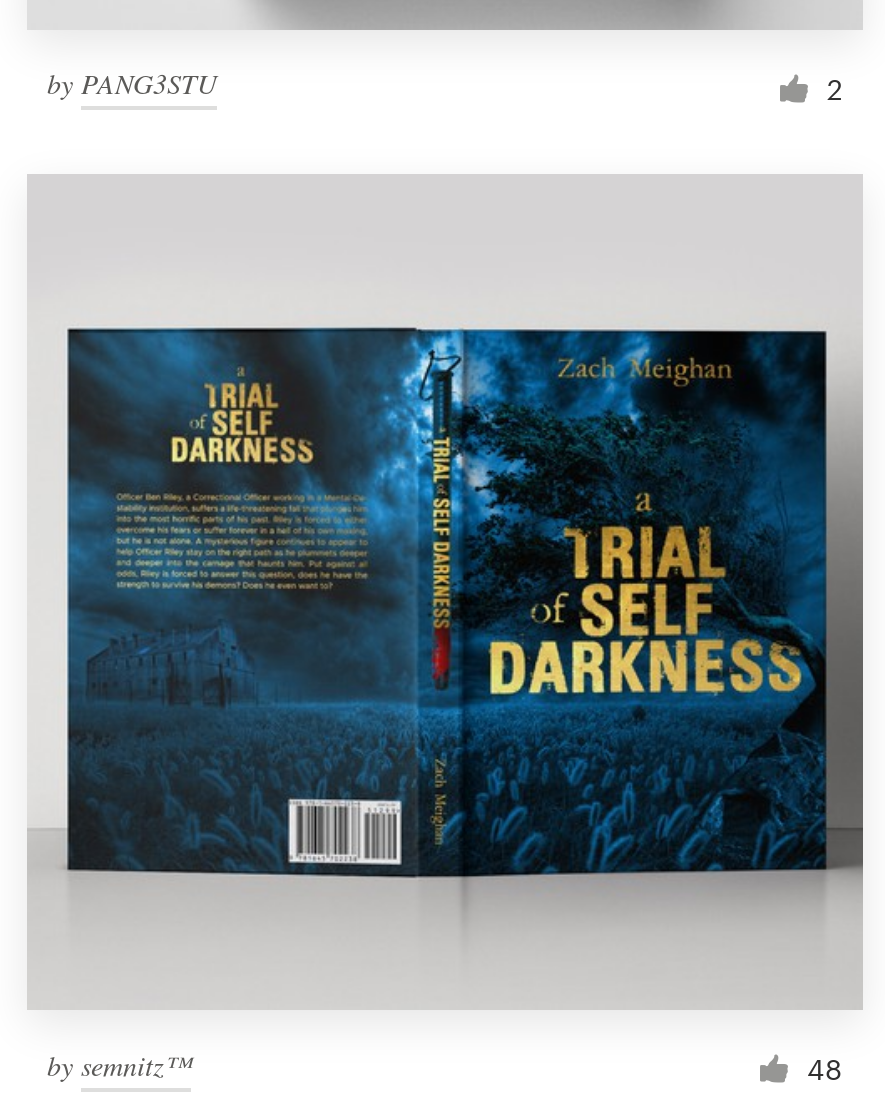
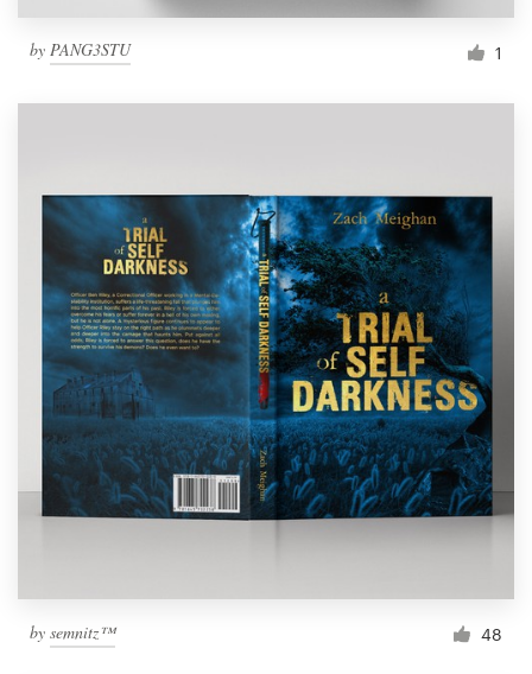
- 2
+ 1
